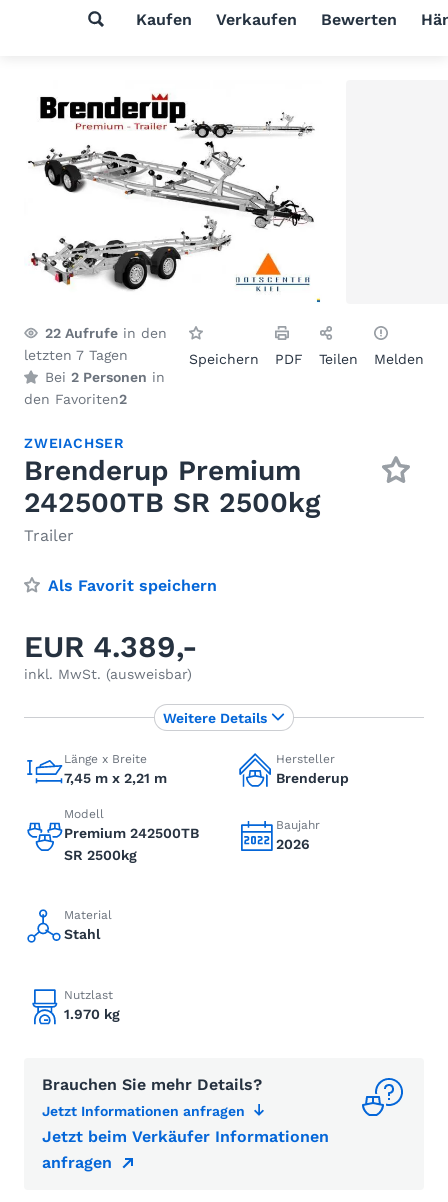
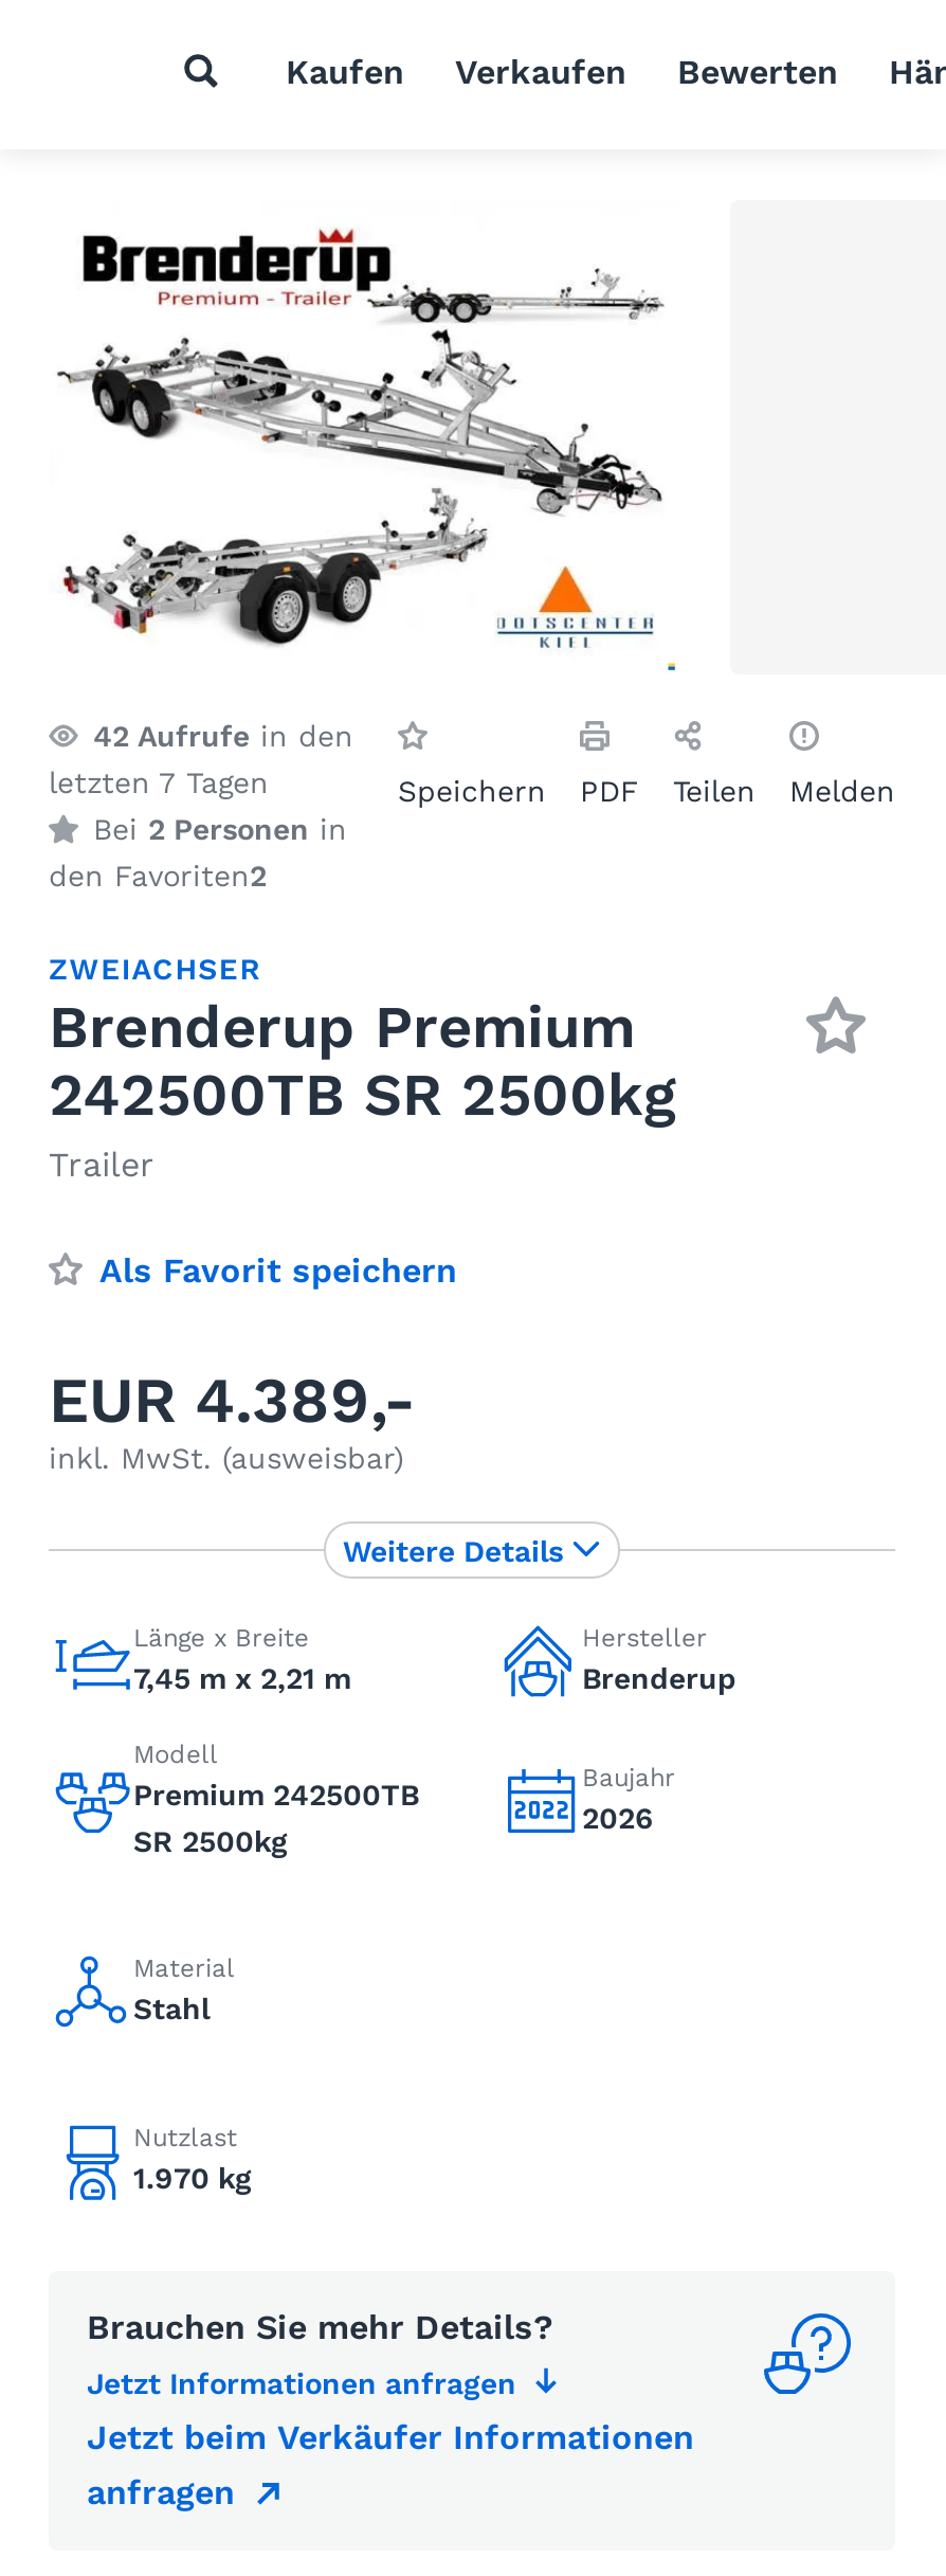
- 22 Aufrufe in den
+ 42 Aufrufe in den
